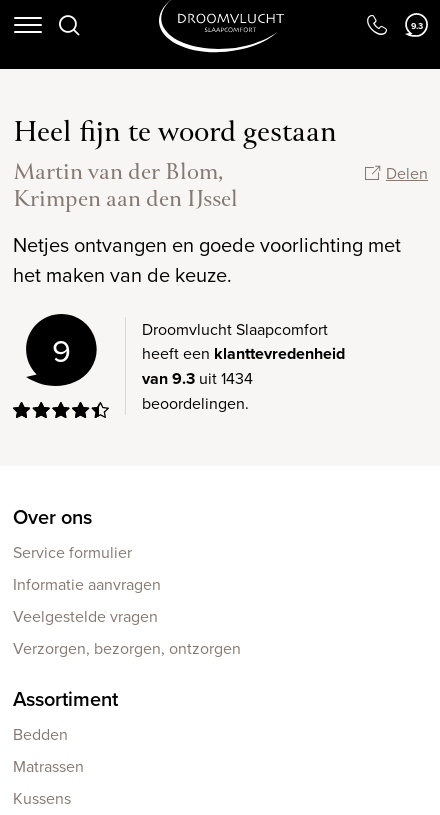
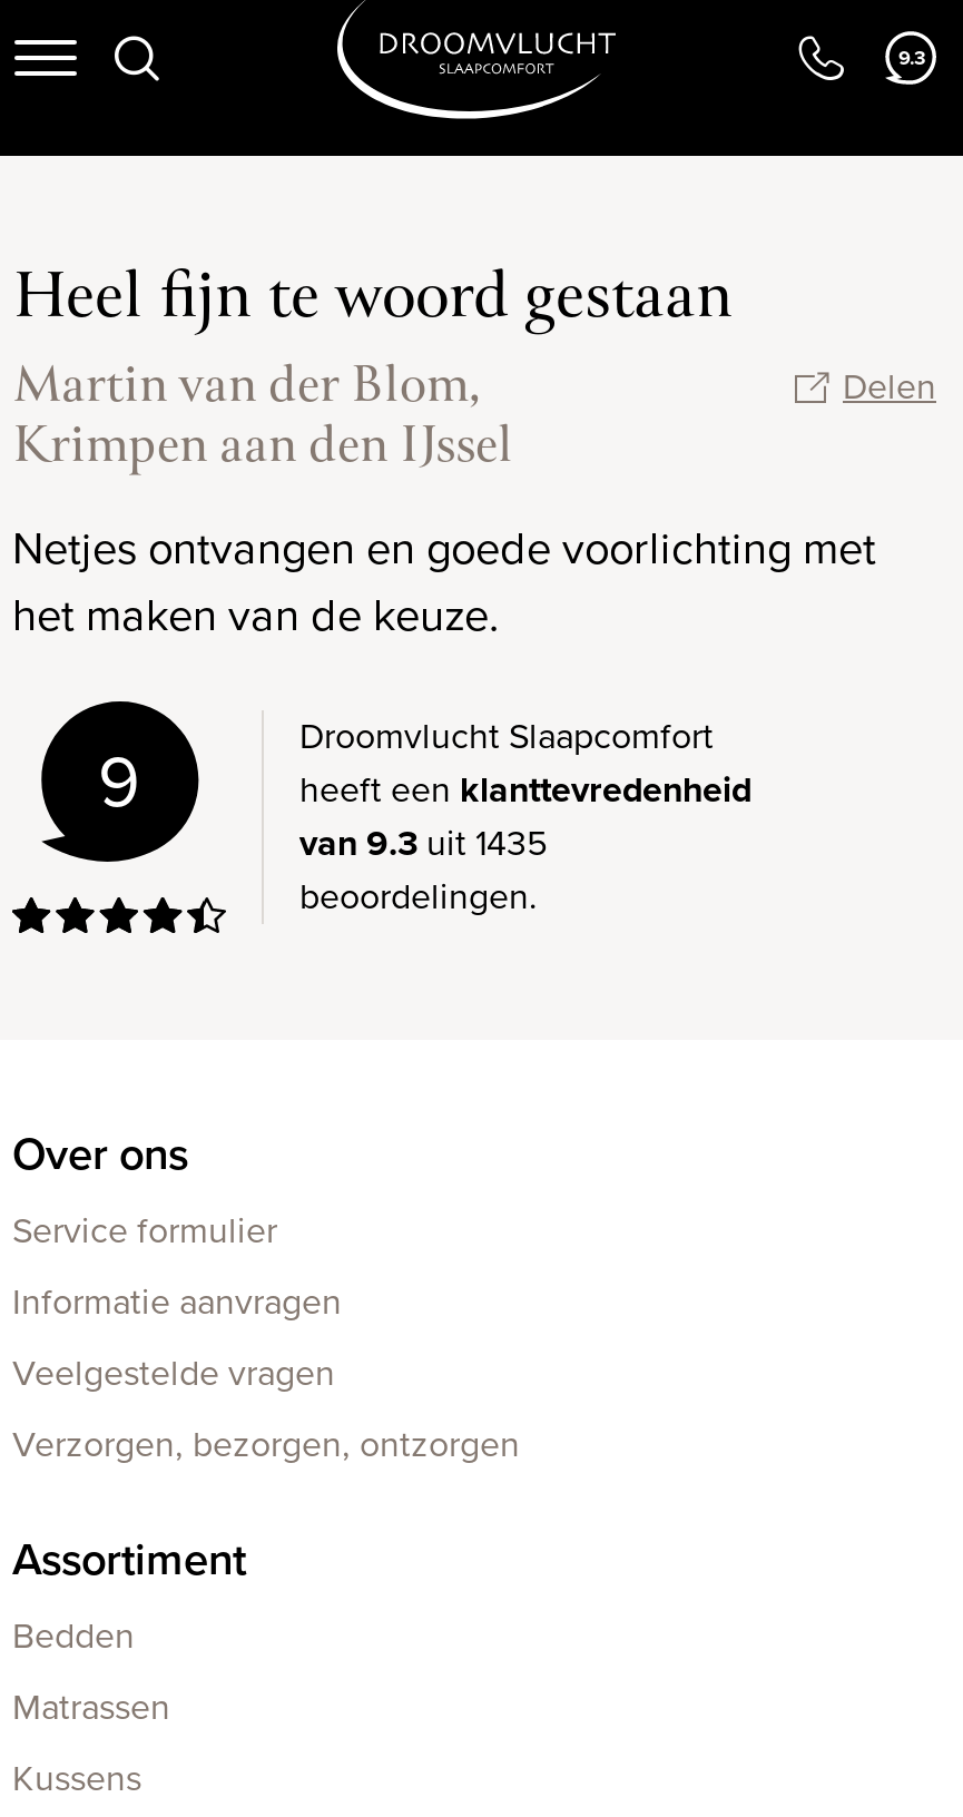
- van 9.3 uit 1434
+ van 9.3 uit 1435
